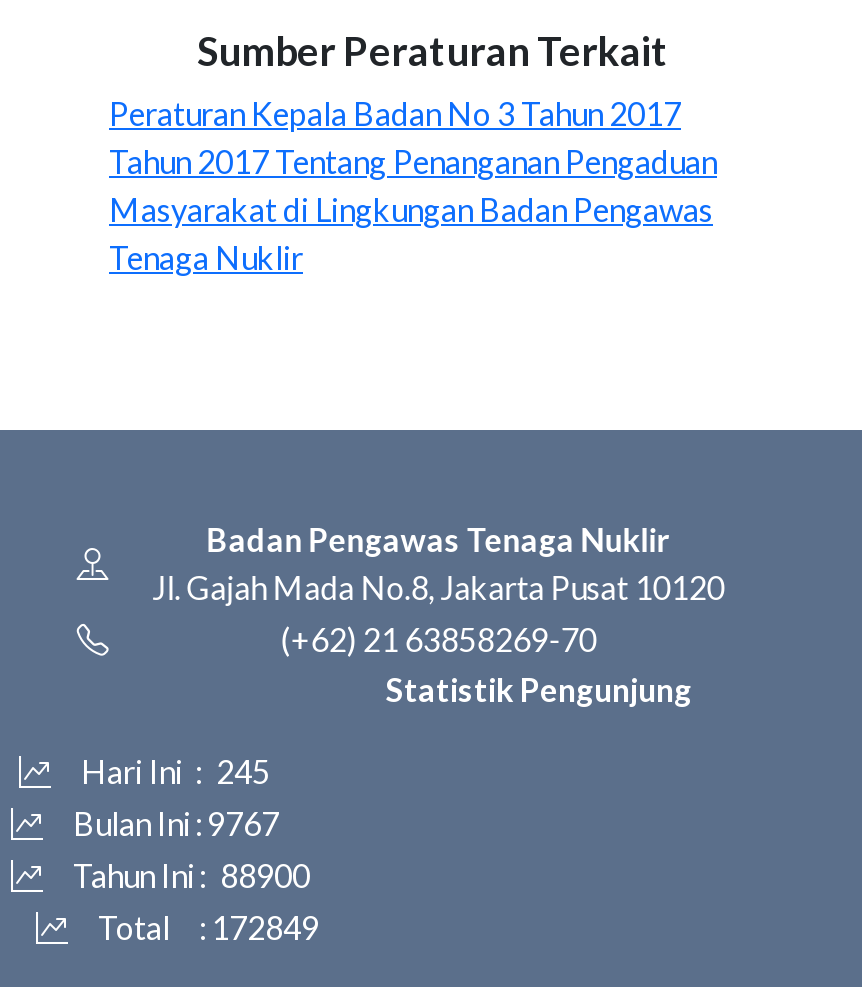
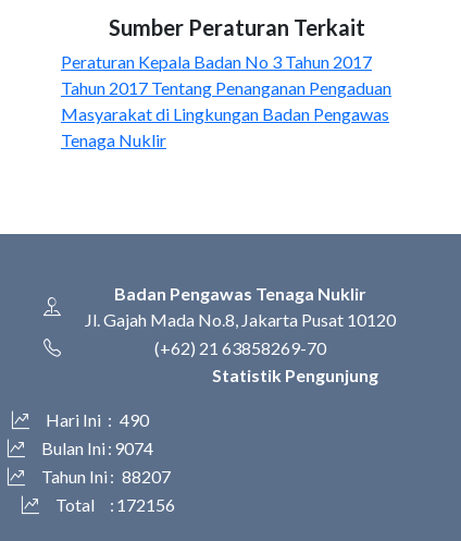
- Hari Ini : 245
+ Hari Ini : 490

- Bulan Ini : 9767
+ Bulan Ini : 9074

- Tahun Ini : 88900
+ Tahun Ini : 88207

- Total : 172849
+ Total : 172156
